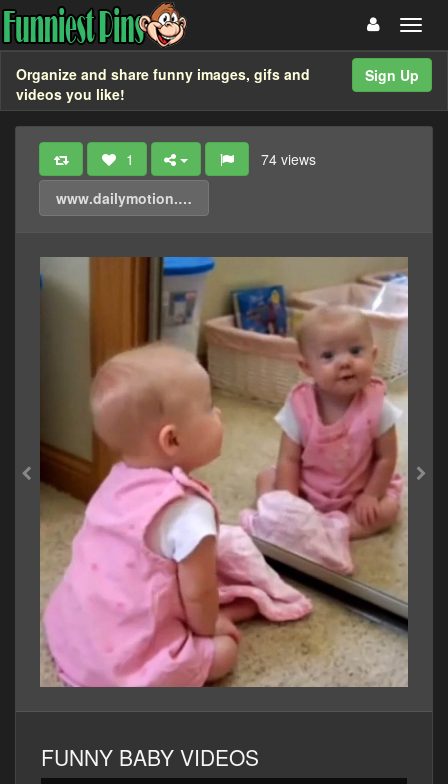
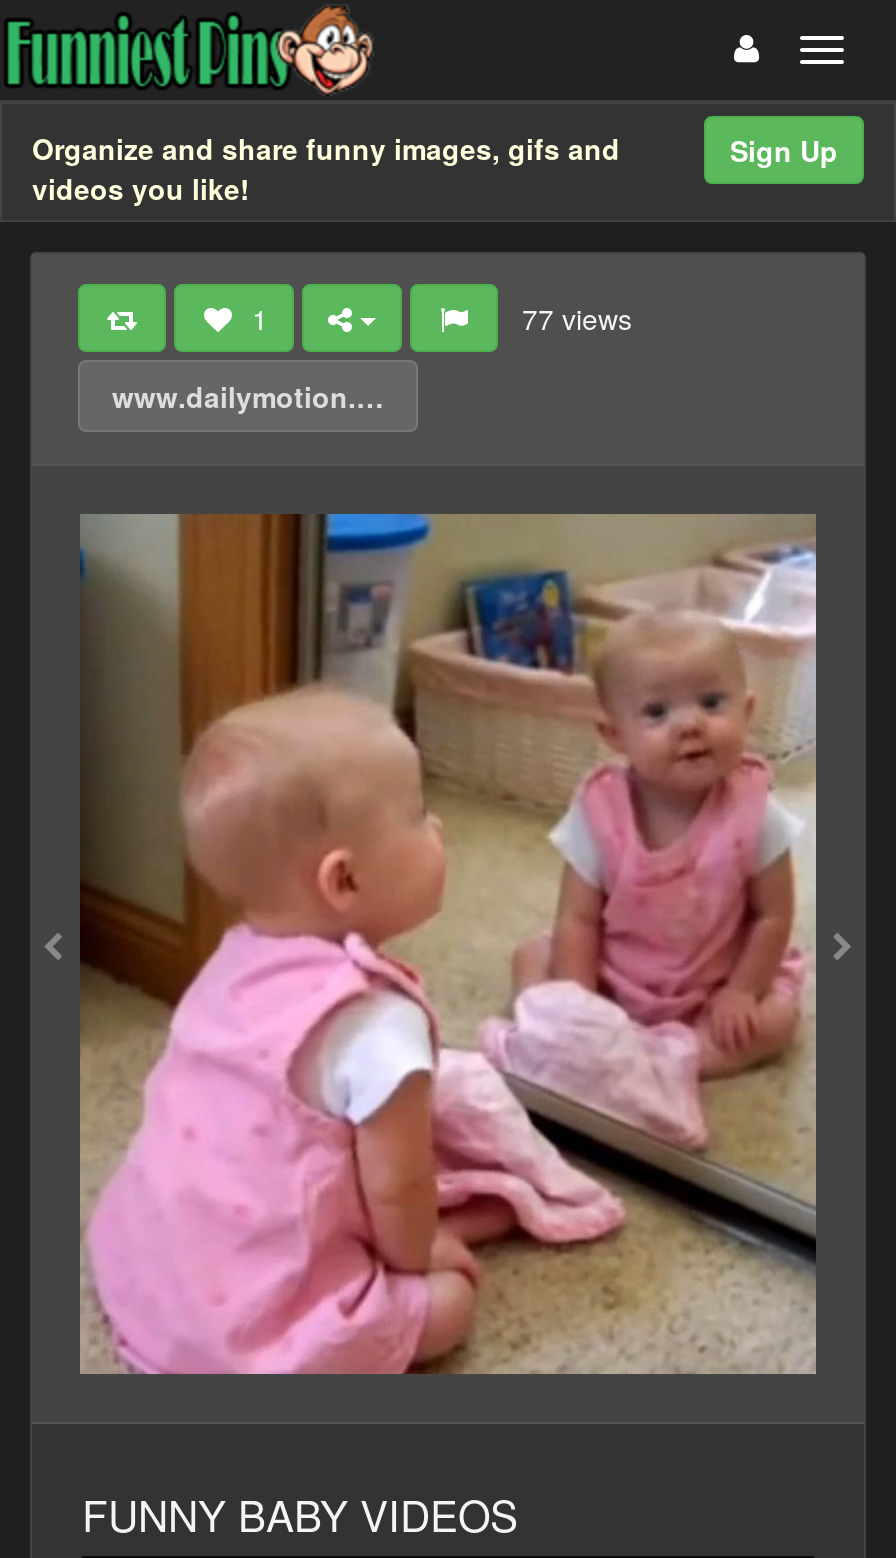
- 74 views
+ 77 views
